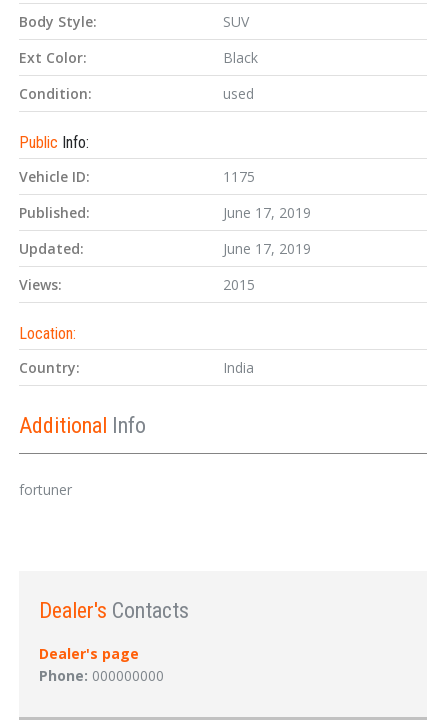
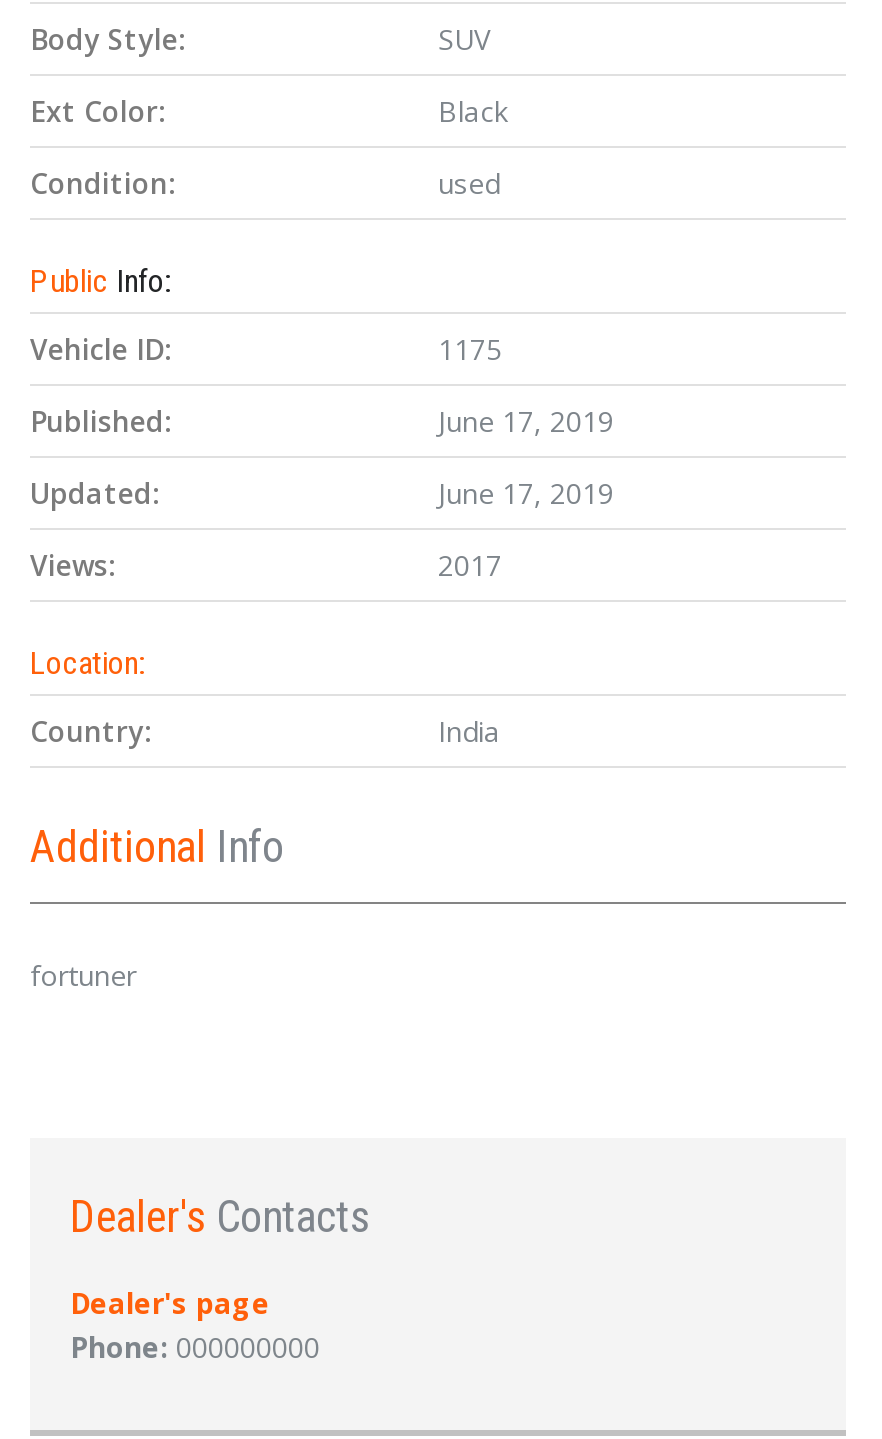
- 2015
+ 2017
